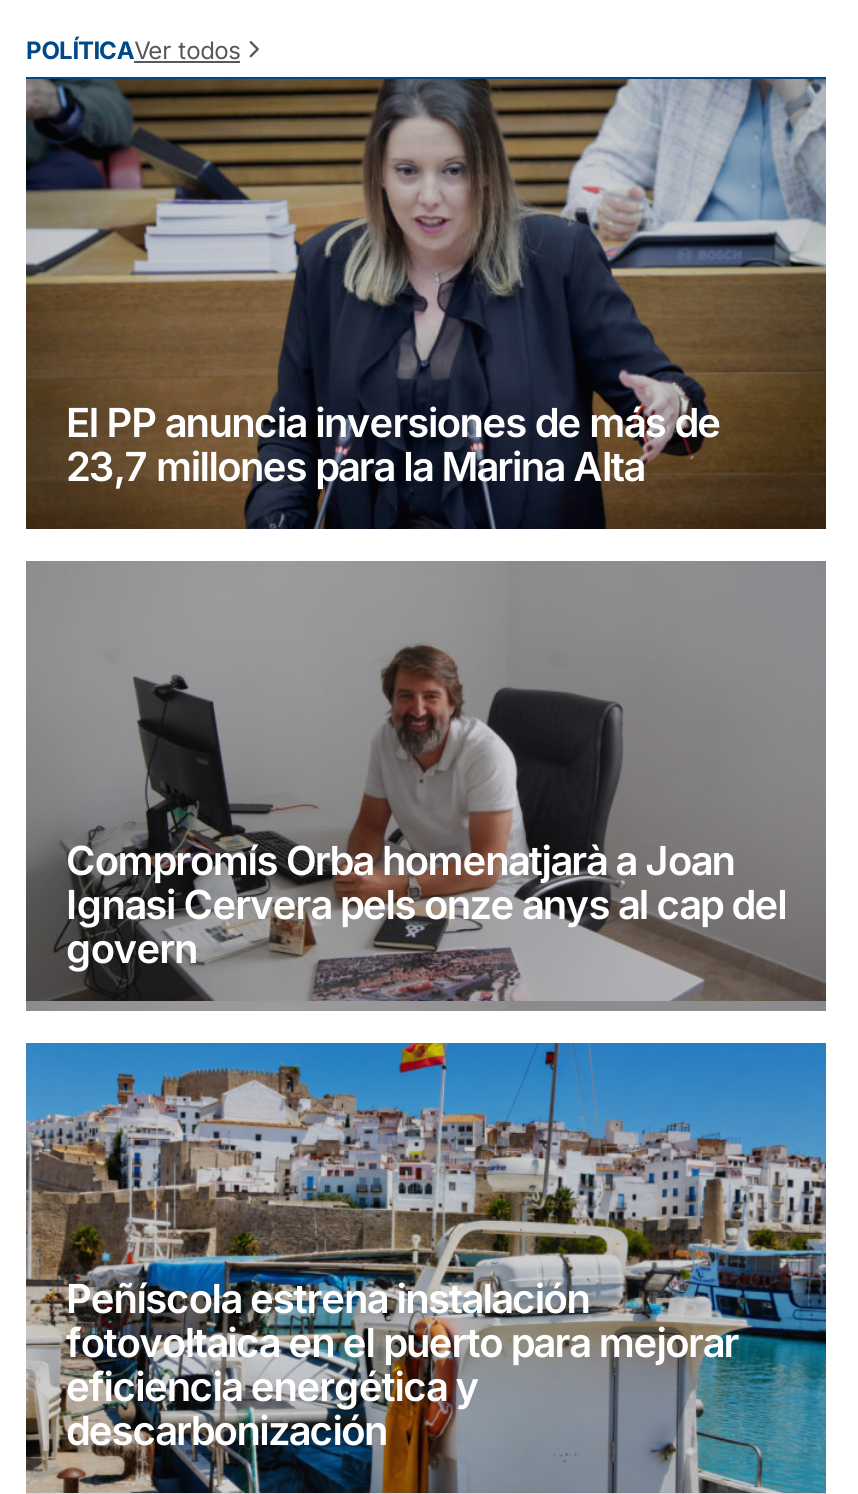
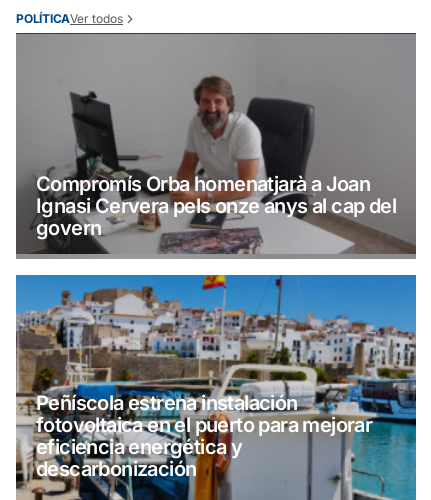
- [image]
- El PP anuncia inversiones de más de
- 23,7 millones para la Marina Alta
